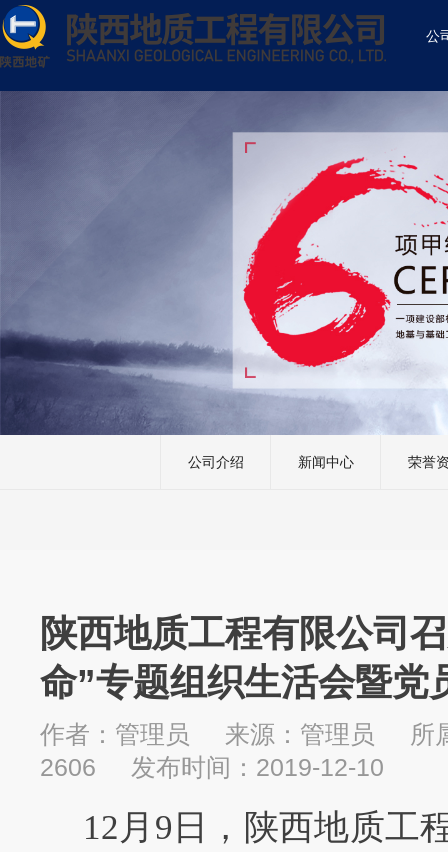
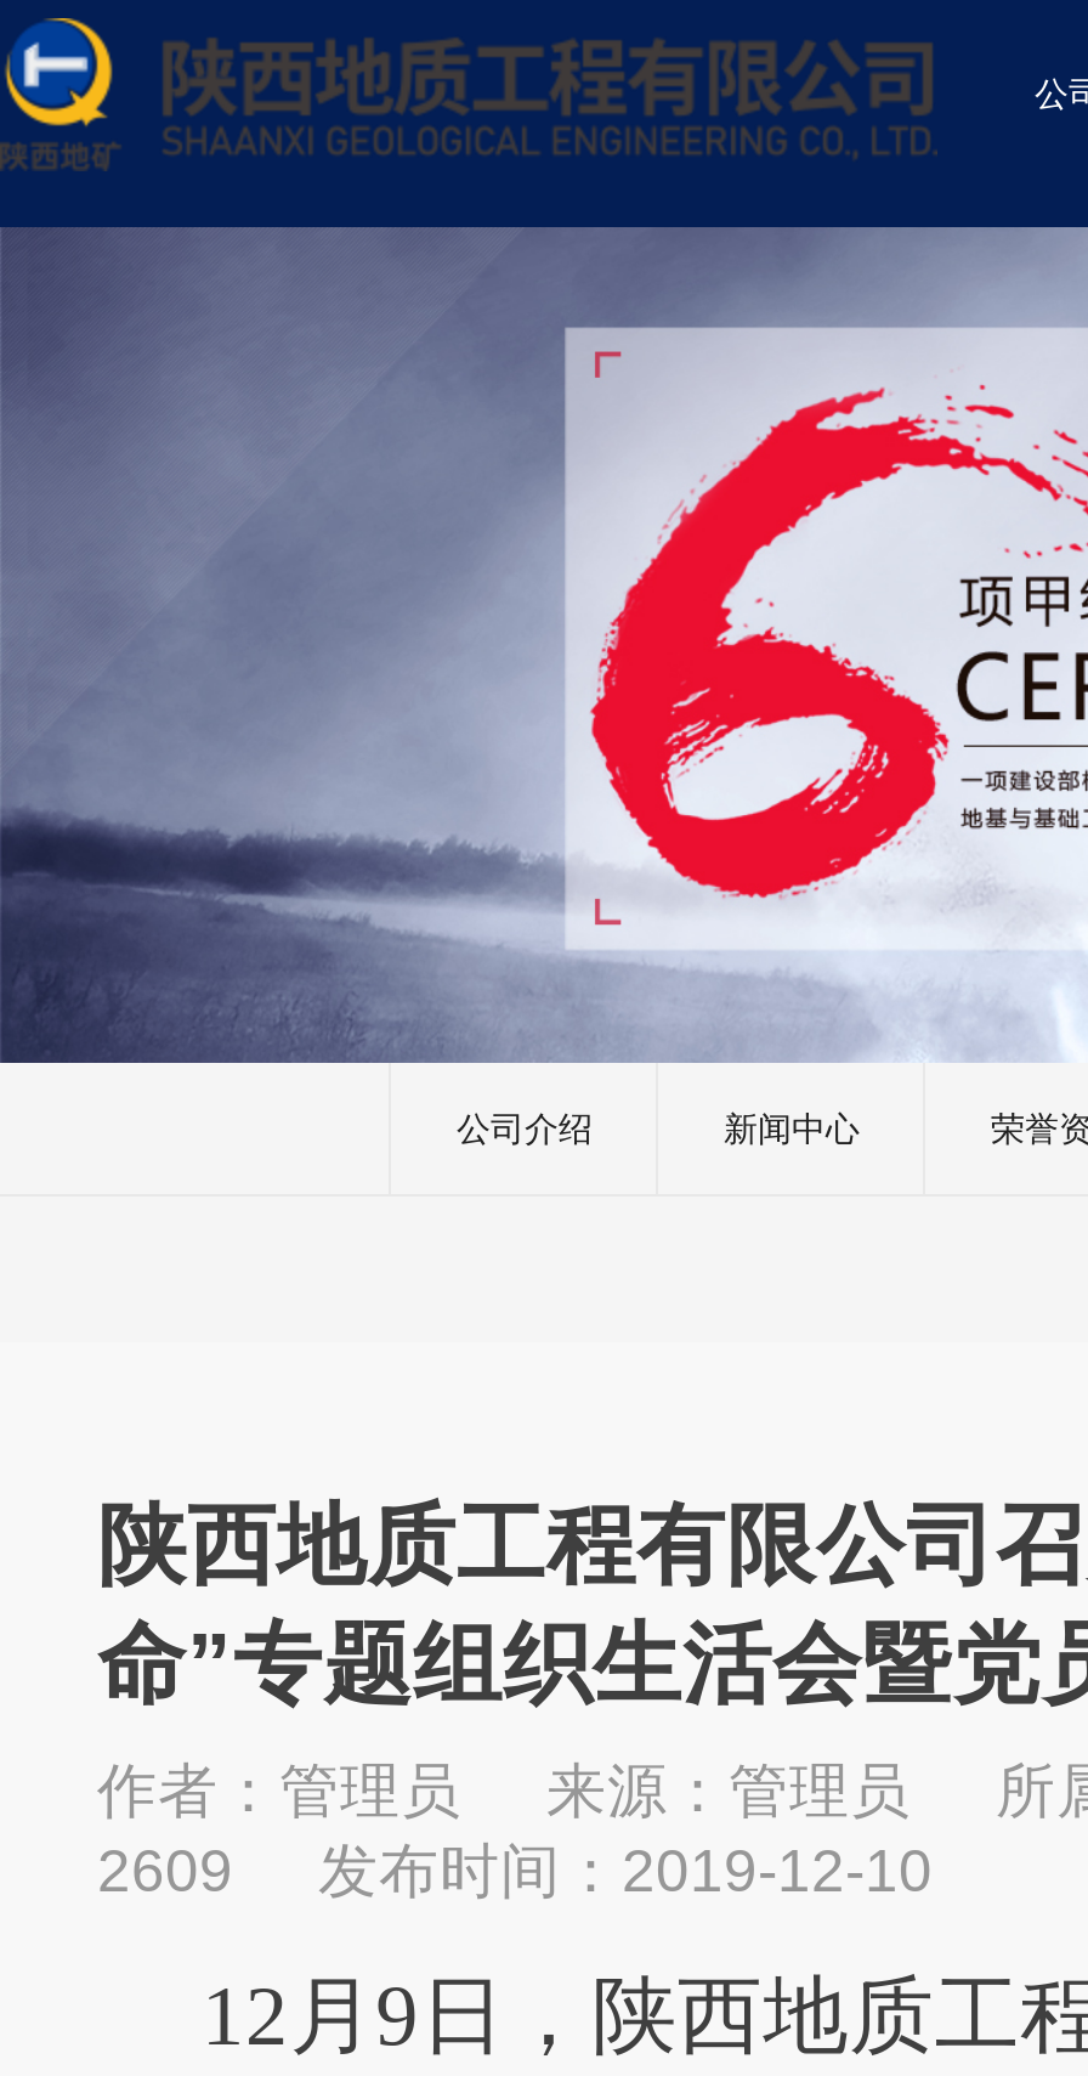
- 2606 发布时间：2019-12-10
+ 2609 发布时间：2019-12-10
